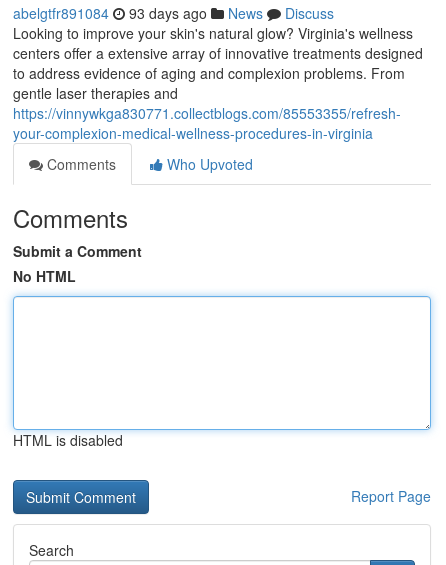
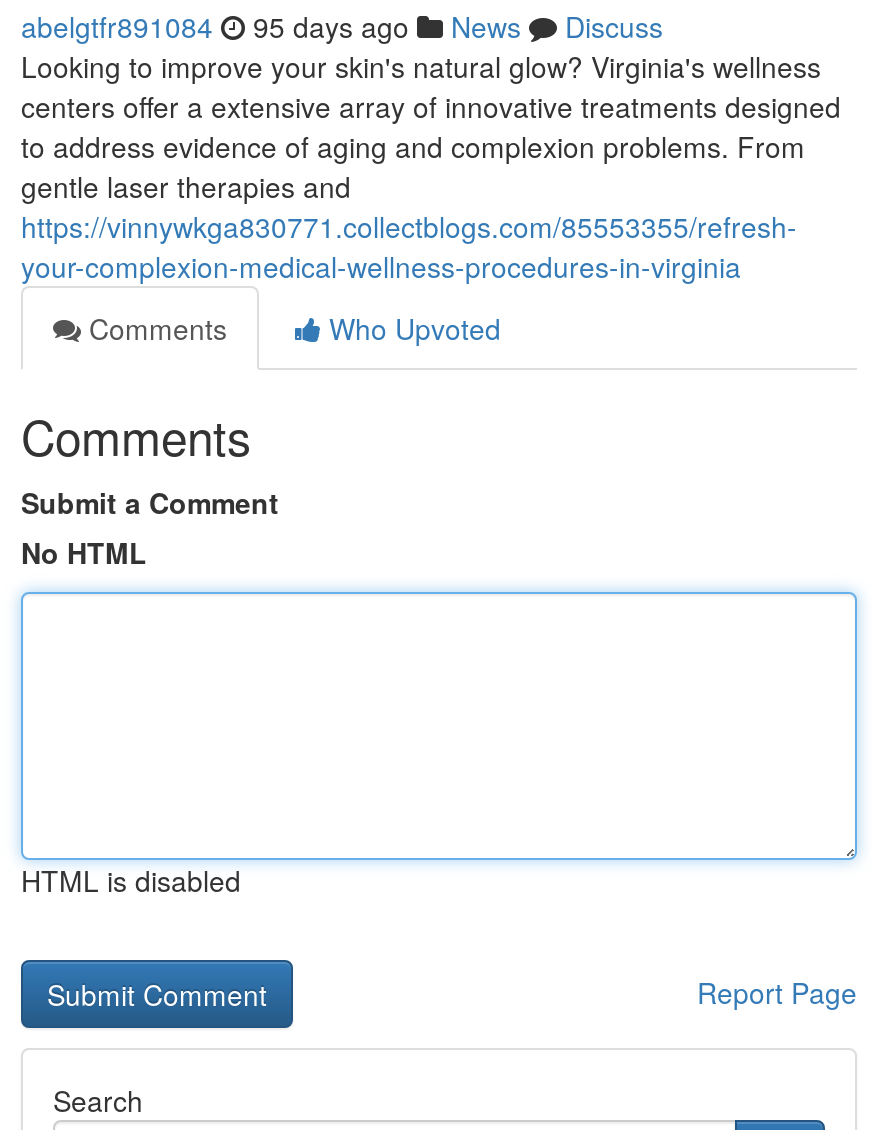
- abelgtfr891084 93 days ago News Discuss
+ abelgtfr891084 95 days ago News Discuss
